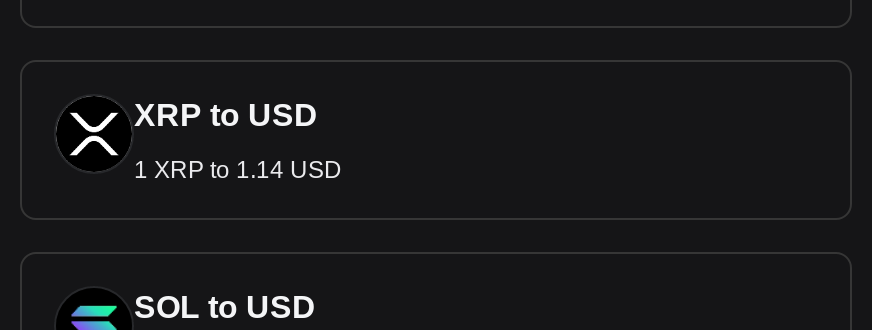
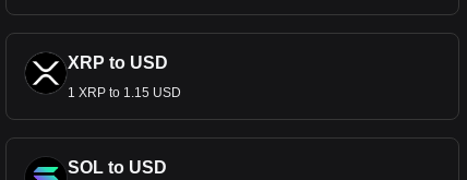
- 1 XRP to 1.14 USD
+ 1 XRP to 1.15 USD
